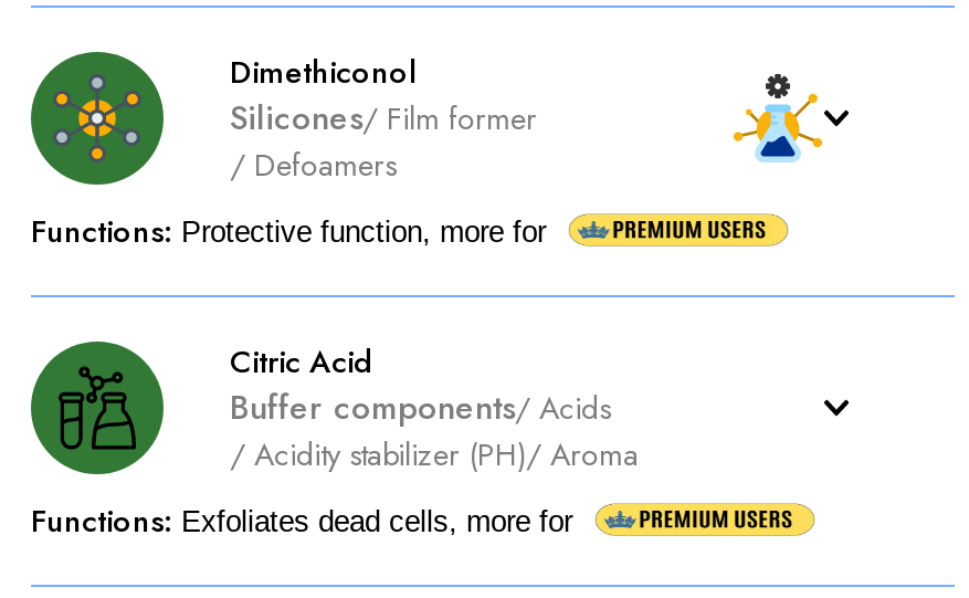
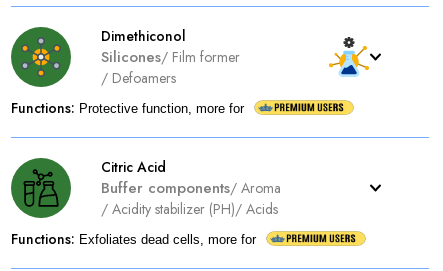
- Buffer components/ Acids
+ Buffer components/ Aroma

- / Acidity stabilizer (PH)/ Aroma
+ / Acidity stabilizer (PH)/ Acids
